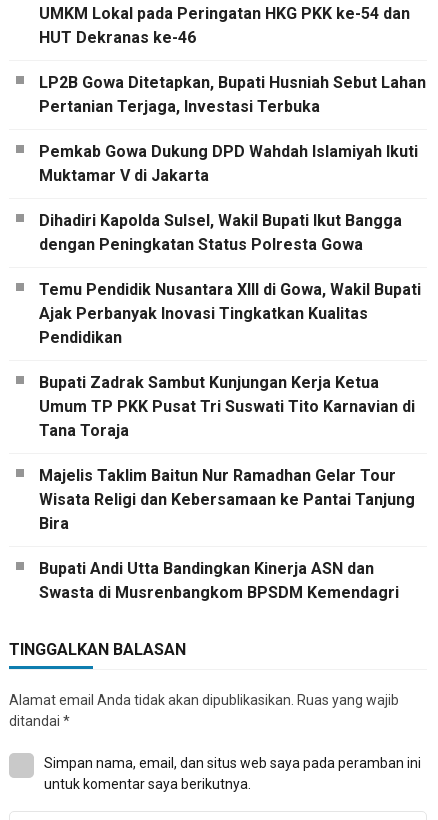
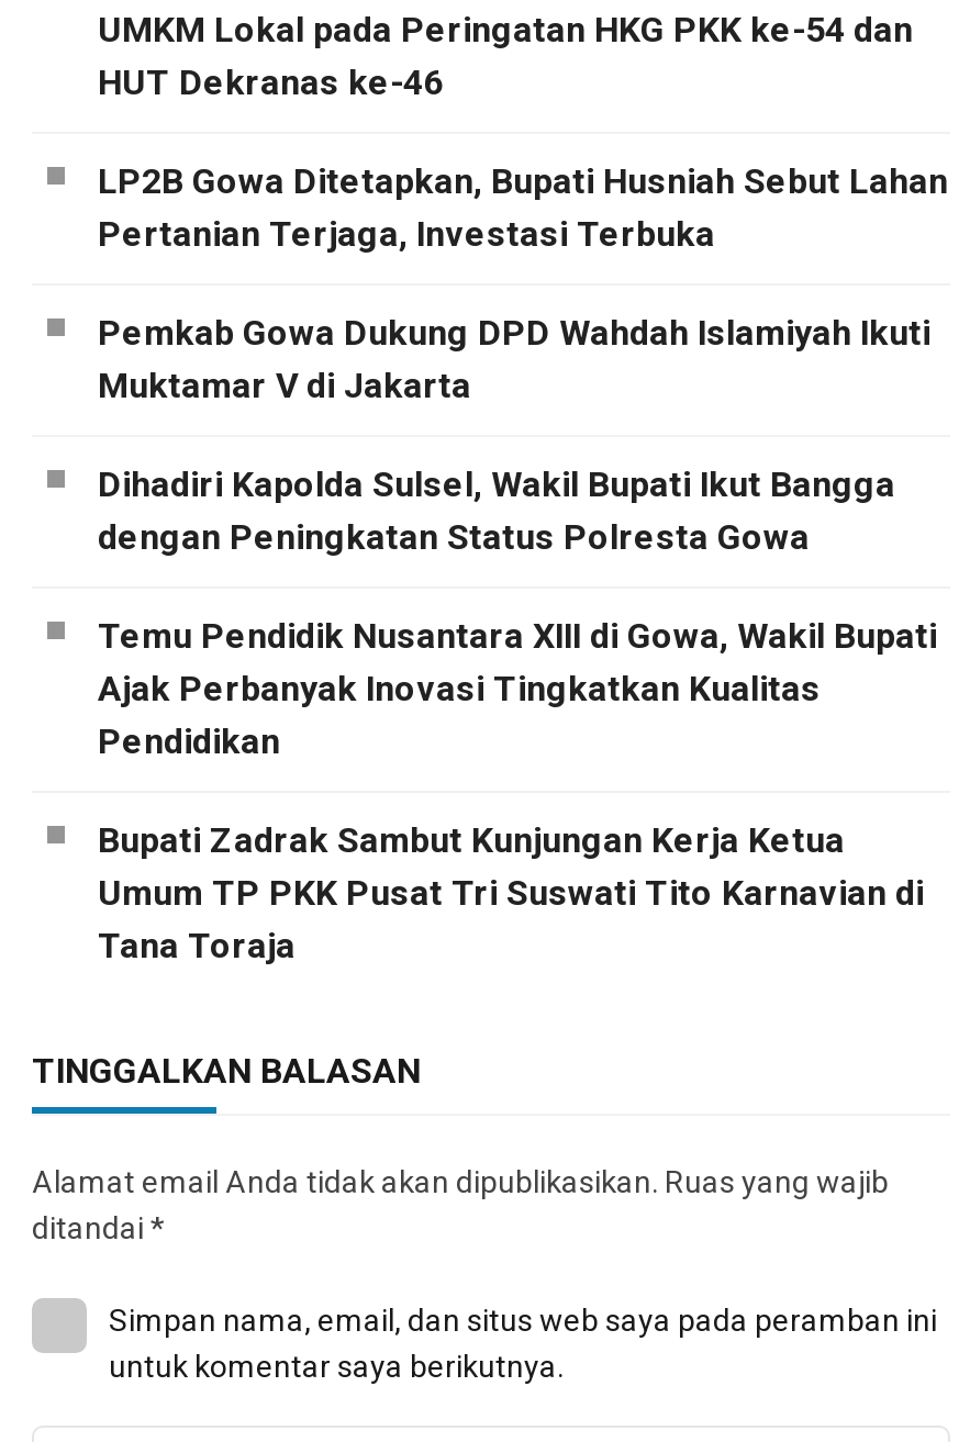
- Majelis Taklim Baitun Nur Ramadhan Gelar Tour
- Wisata Religi dan Kebersamaan ke Pantai Tanjung
- Bira
- Bupati Andi Utta Bandingkan Kinerja ASN dan
- Swasta di Musrenbangkom BPSDM Kemendagri
